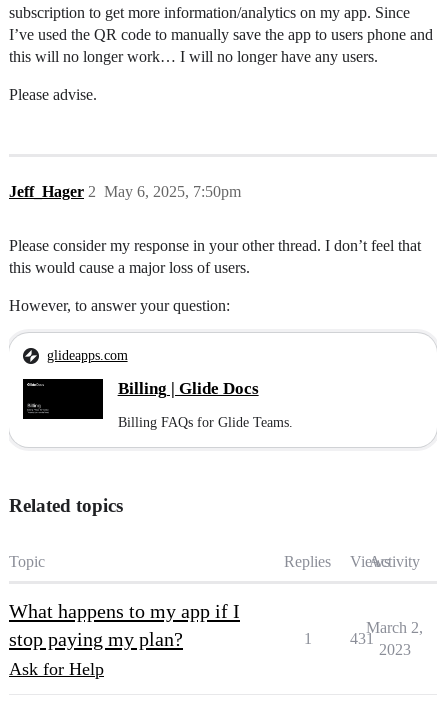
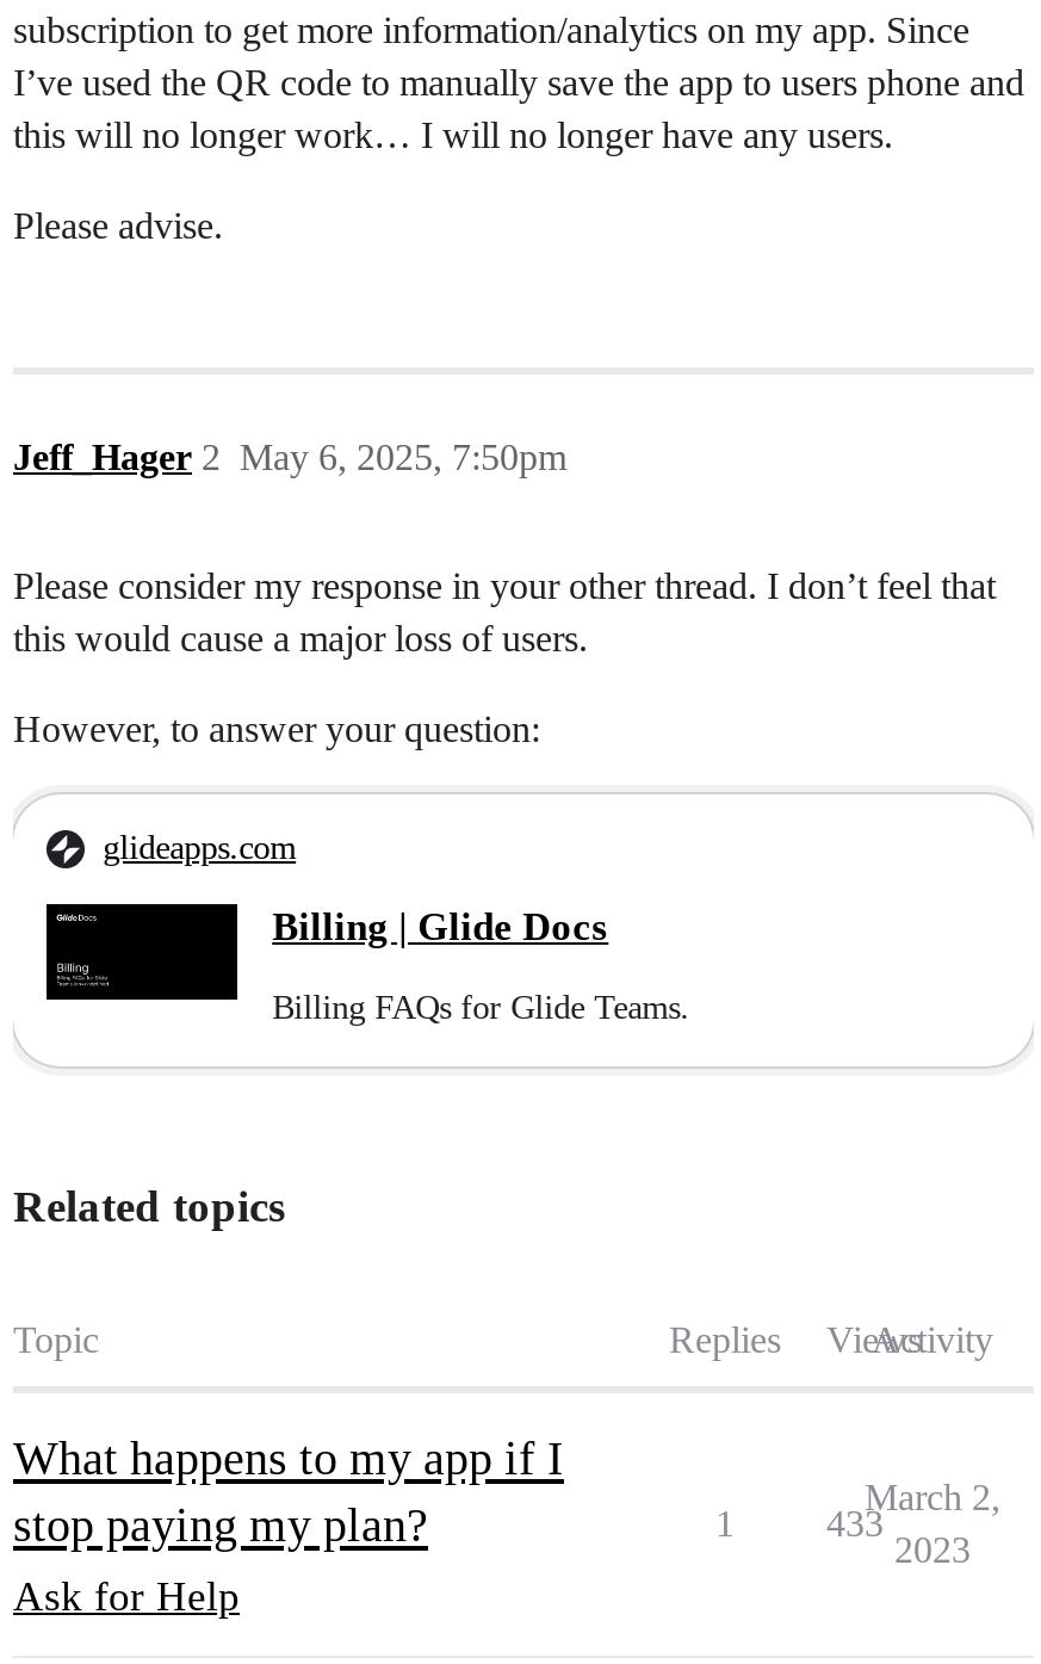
- 431
+ 433
